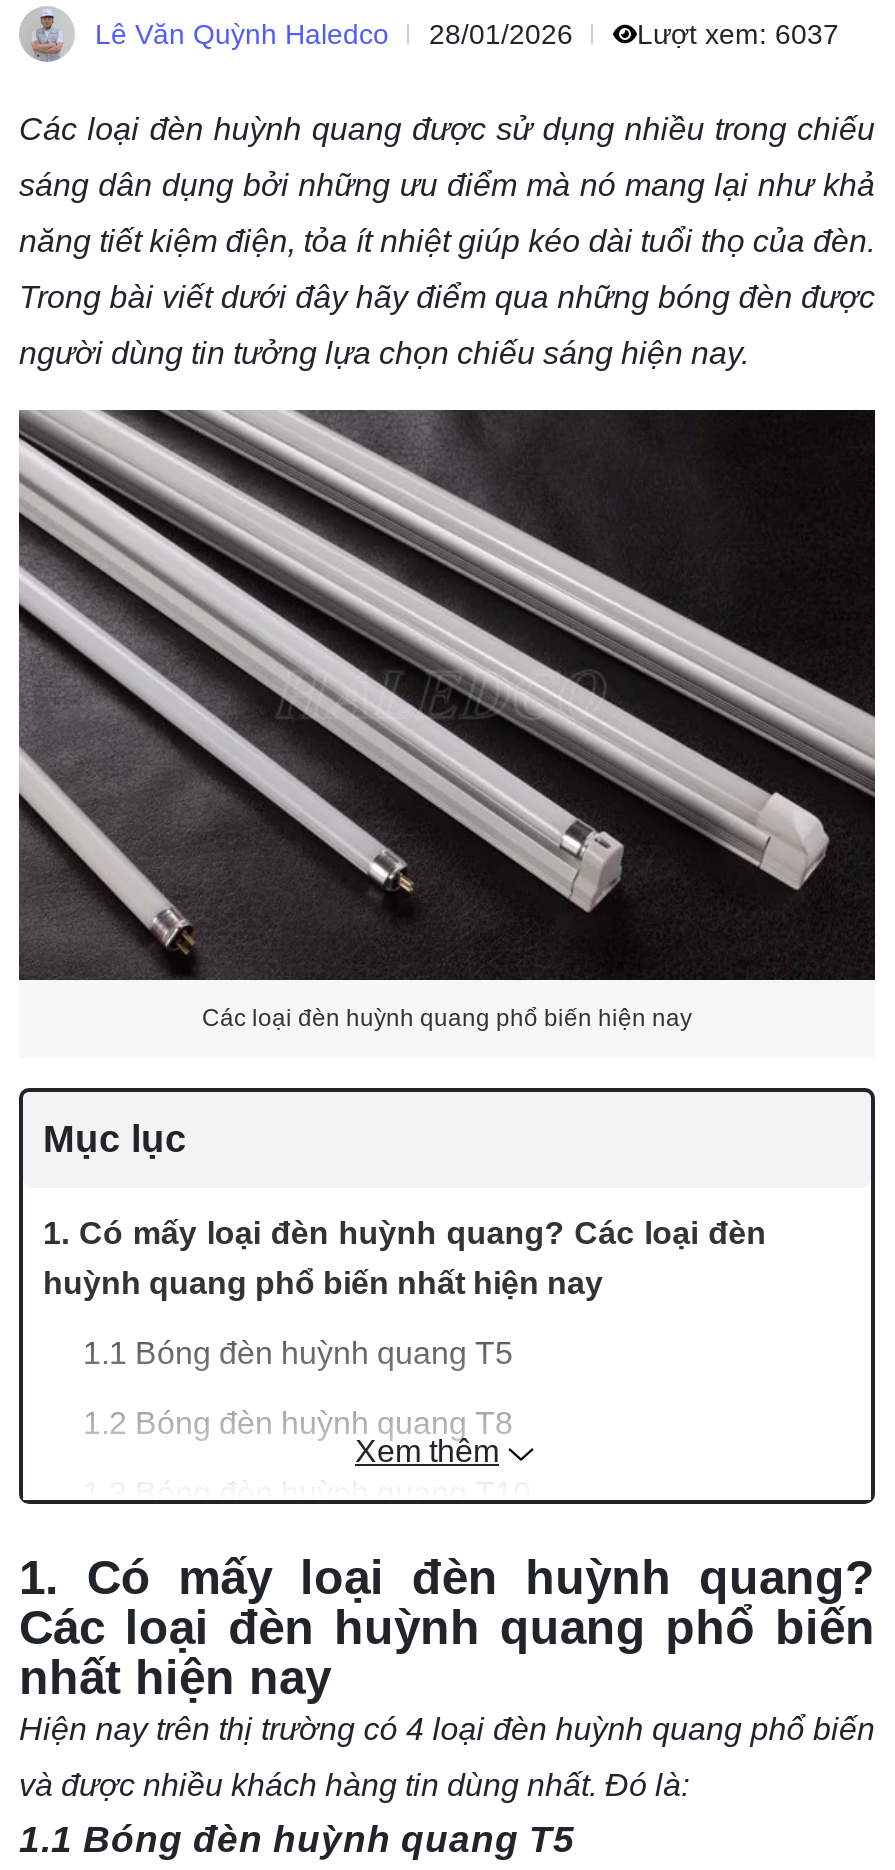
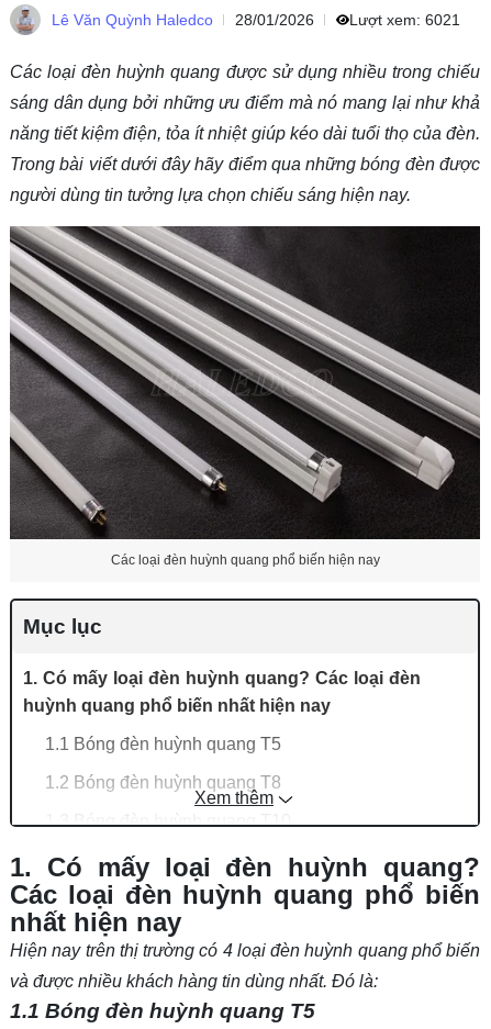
- Lê Văn Quỳnh Haledco 28/01/2026 Lượt xem: 6037
+ Lê Văn Quỳnh Haledco 28/01/2026 Lượt xem: 6021
